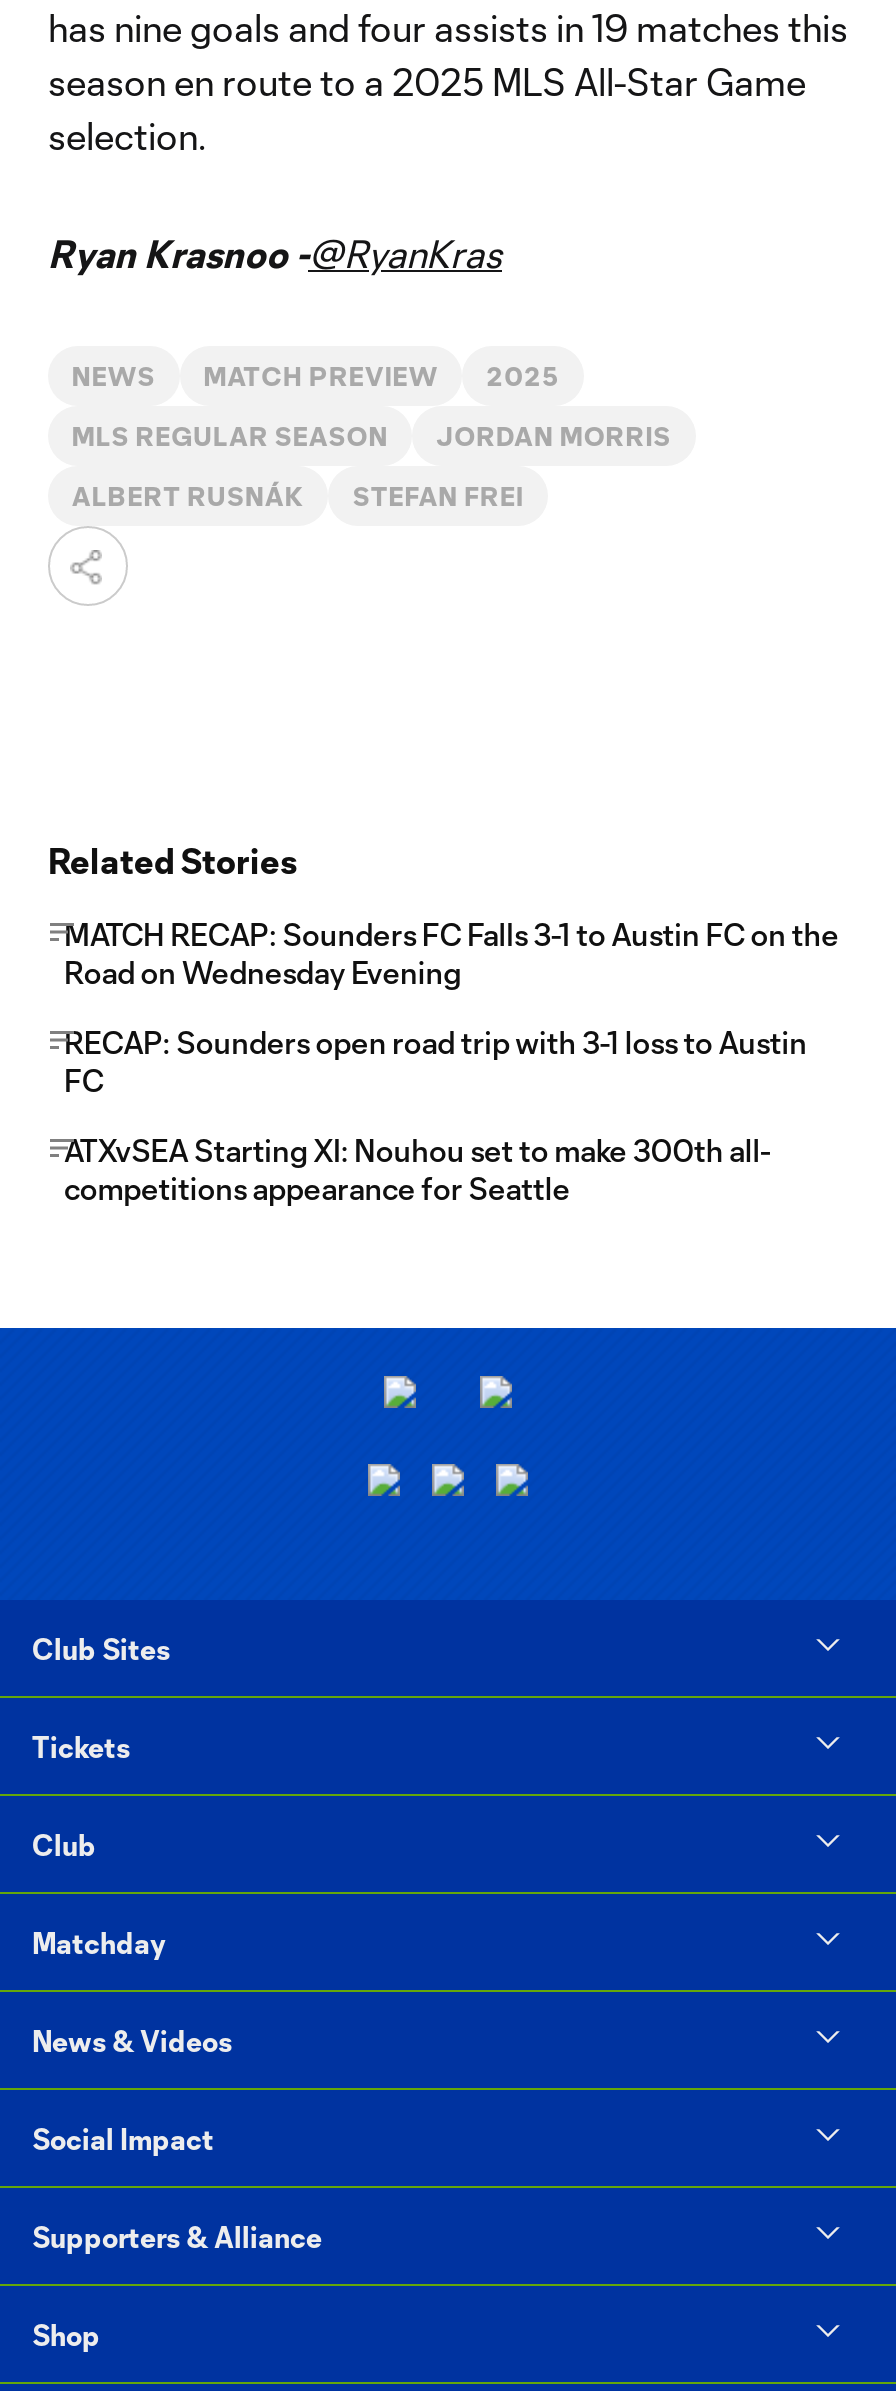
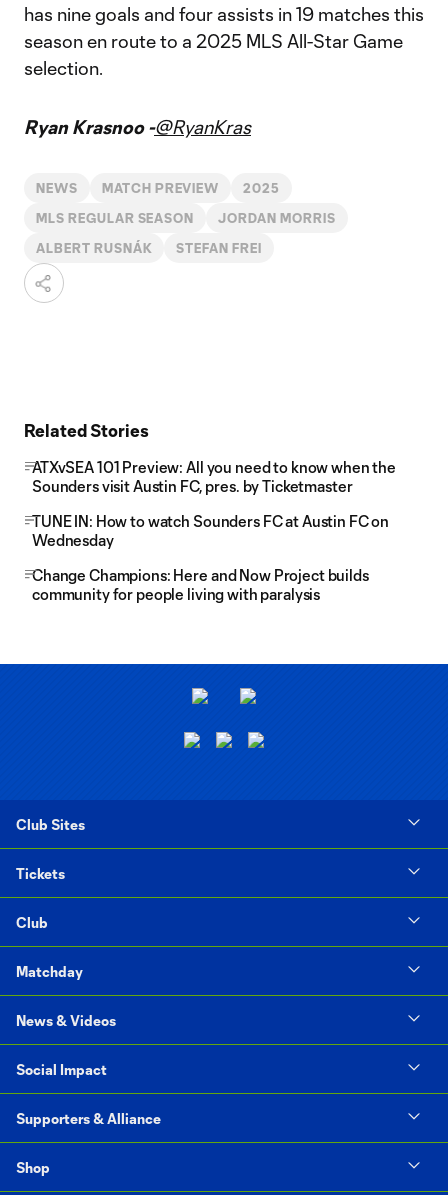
- MATCH RECAP: Sounders FC Falls 3-1 to Austin FC on the
- Road on Wednesday Evening
+ ATXvSEA 101 Preview: All you need to know when the
+ Sounders visit Austin FC, pres. by Ticketmaster

- RECAP: Sounders open road trip with 3-1 loss to Austin
- FC
+ TUNE IN: How to watch Sounders FC at Austin FC on
+ Wednesday

- ATXvSEA Starting XI: Nouhou set to make 300th all-
- competitions appearance for Seattle
+ Change Champions: Here and Now Project builds
+ community for people living with paralysis
